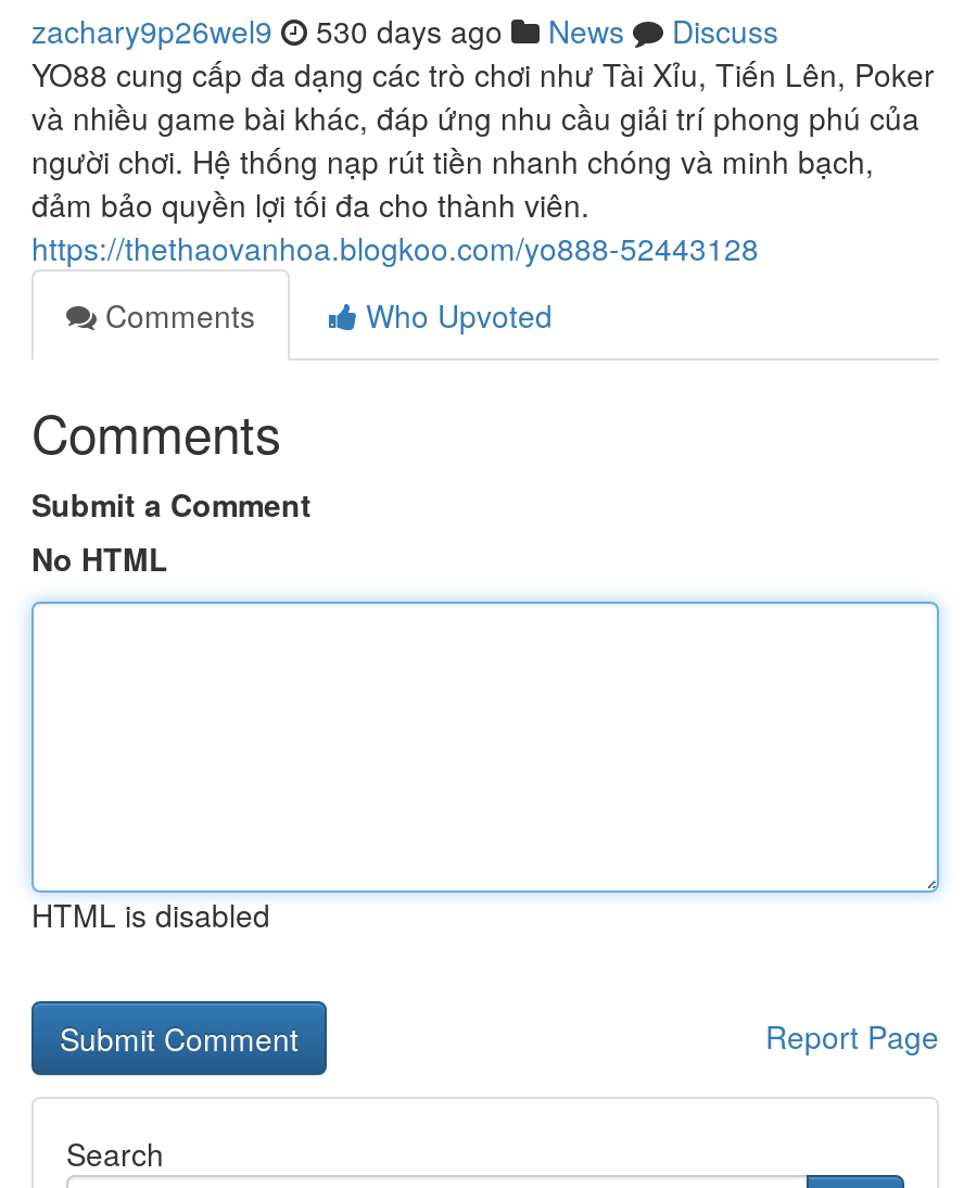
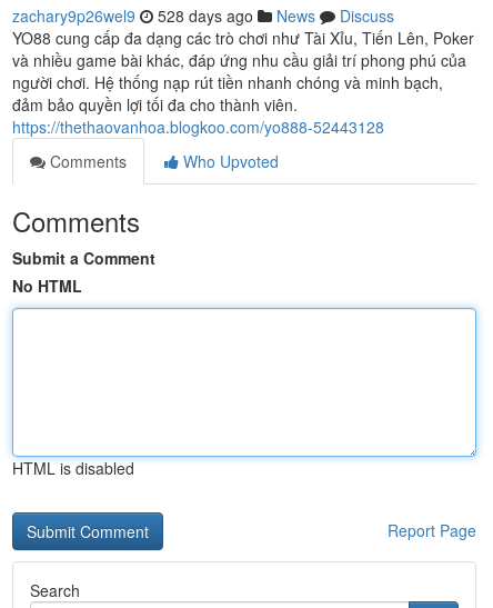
- zachary9p26wel9 530 days ago News Discuss
+ zachary9p26wel9 528 days ago News Discuss
